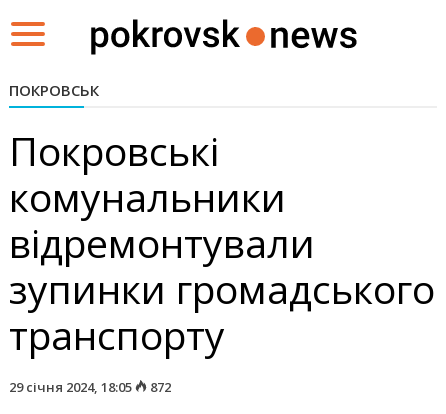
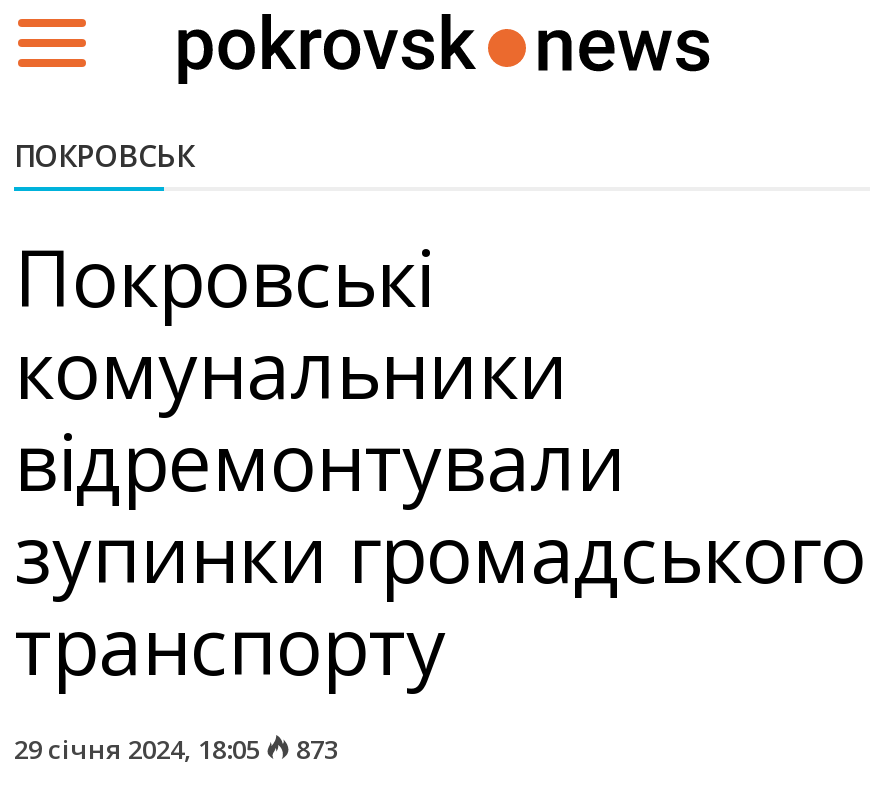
- 29 січня 2024, 18:05 872
+ 29 січня 2024, 18:05 873
